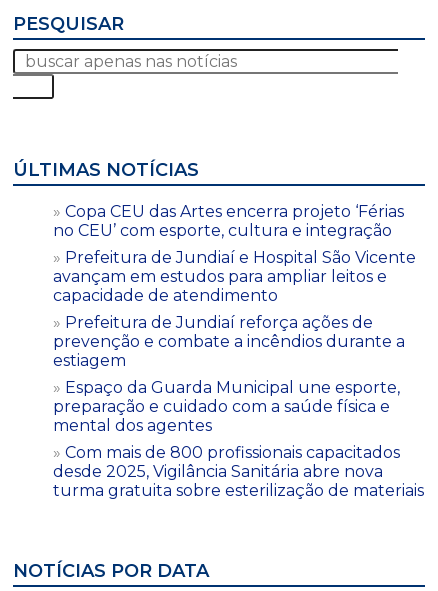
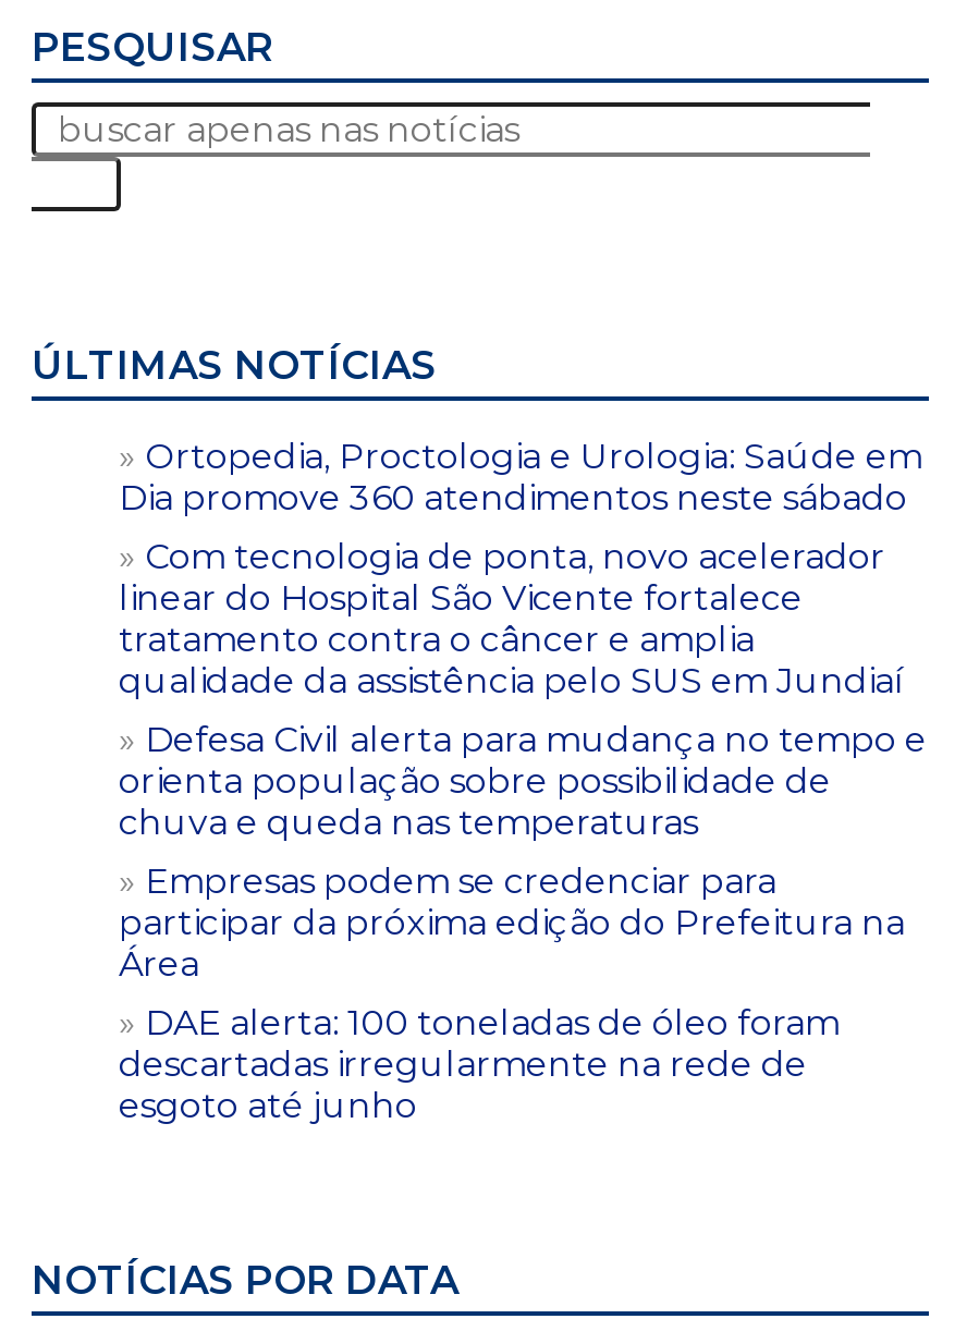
- Copa CEU das Artes encerra projeto ‘Férias
- no CEU’ com esporte, cultura e integração
- Prefeitura de Jundiaí e Hospital São Vicente
- avançam em estudos para ampliar leitos e
- capacidade de atendimento
- Prefeitura de Jundiaí reforça ações de
- prevenção e combate a incêndios durante a
- estiagem
- Espaço da Guarda Municipal une esporte,
- preparação e cuidado com a saúde física e
- mental dos agentes
- Com mais de 800 profissionais capacitados
- desde 2025, Vigilância Sanitária abre nova
- turma gratuita sobre esterilização de materiais
+ Ortopedia, Proctologia e Urologia: Saúde em
+ Dia promove 360 atendimentos neste sábado
+ Com tecnologia de ponta, novo acelerador
+ linear do Hospital São Vicente fortalece
+ tratamento contra o câncer e amplia
+ qualidade da assistência pelo SUS em Jundiaí
+ Defesa Civil alerta para mudança no tempo e
+ orienta população sobre possibilidade de
+ chuva e queda nas temperaturas
+ Empresas podem se credenciar para
+ participar da próxima edição do Prefeitura na
+ Área
+ DAE alerta: 100 toneladas de óleo foram
+ descartadas irregularmente na rede de
+ esgoto até junho
